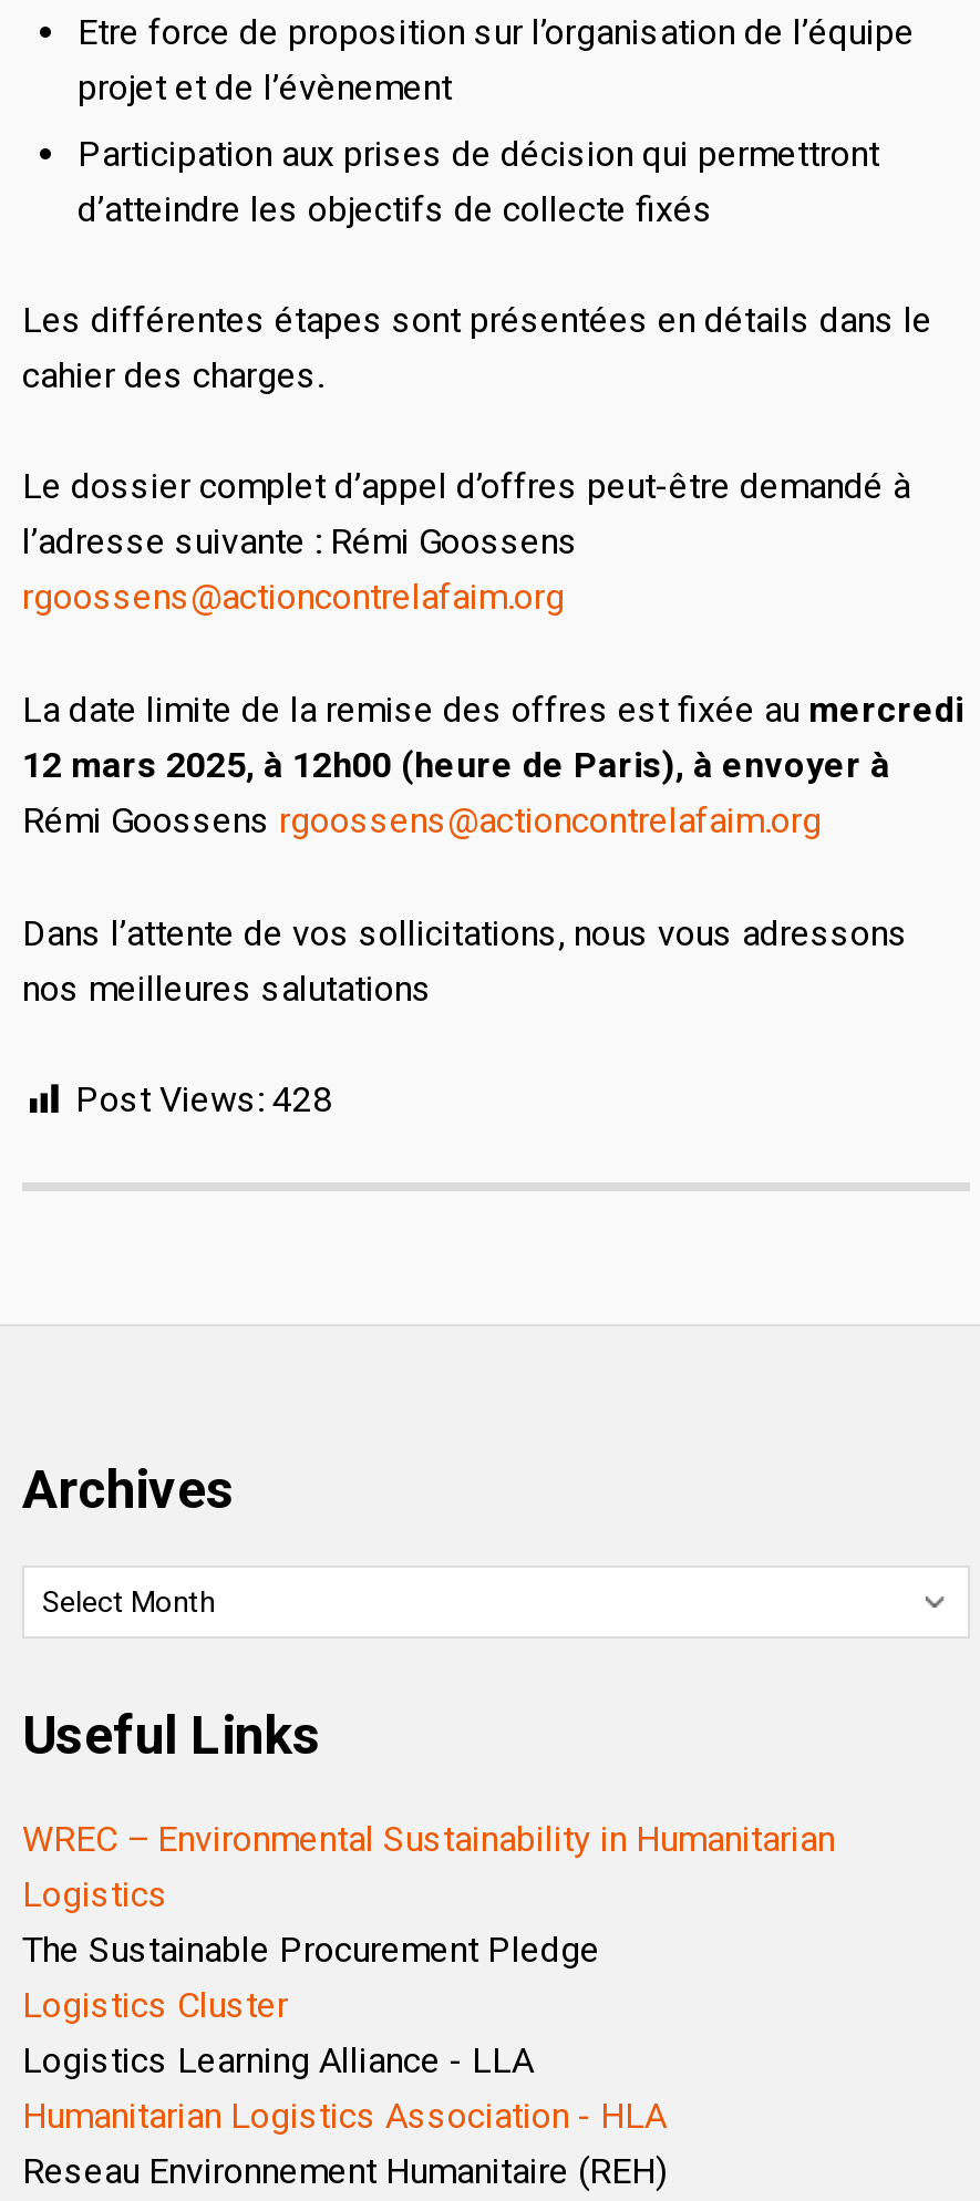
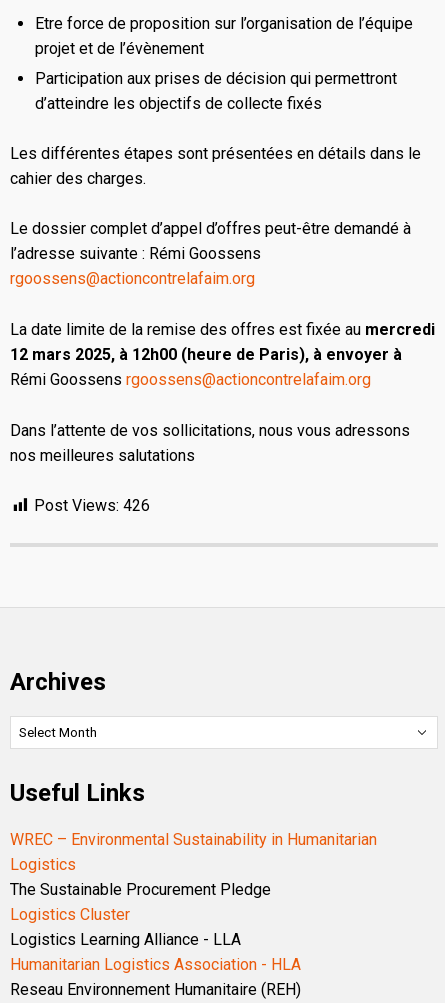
- Post Views: 428
+ Post Views: 426
